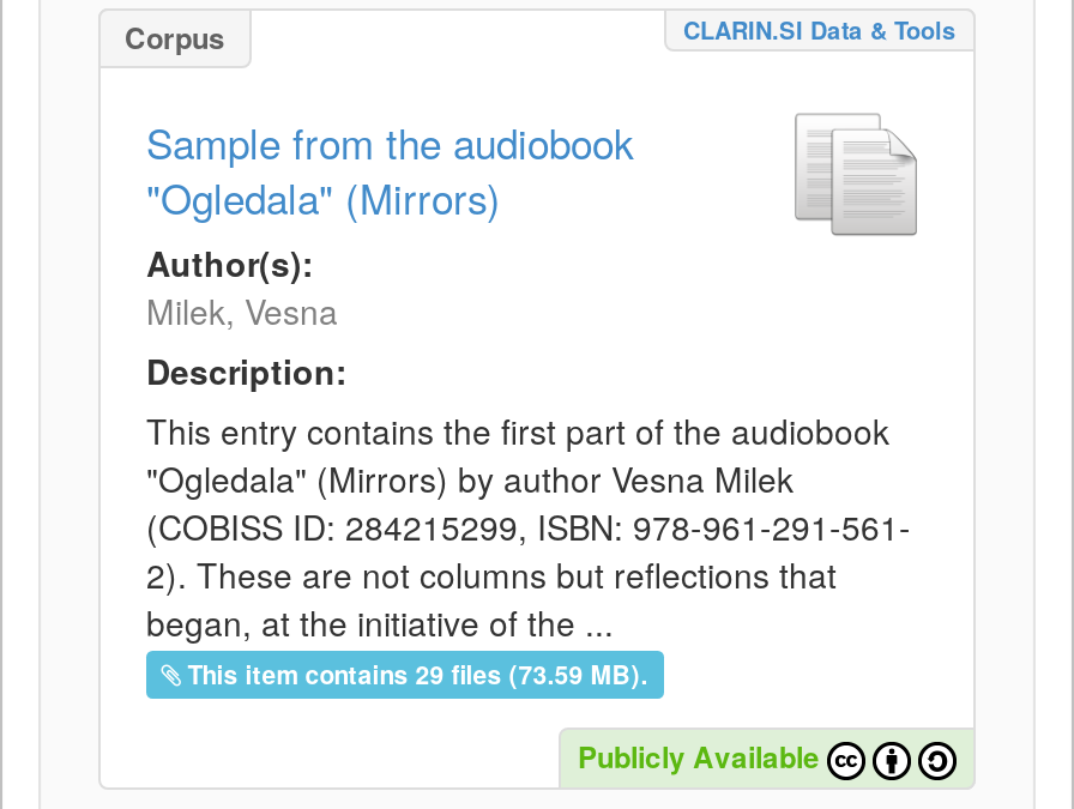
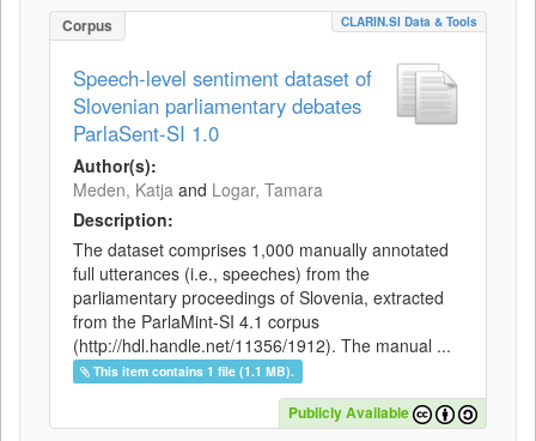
- Sample from the audiobook
- "Ogledala" (Mirrors)
+ Speech-level sentiment dataset of
+ Slovenian parliamentary debates
+ ParlaSent-SI 1.0

- Milek, Vesna
+ Meden, Katja and Logar, Tamara

- This entry contains the first part of the audiobook
- "Ogledala" (Mirrors) by author Vesna Milek
- (COBISS ID: 284215299, ISBN: 978-961-291-561-
- 2). These are not columns but reflections that
- began, at the initiative of the ...
- This item contains 29 files (73.59 MB).
+ The dataset comprises 1,000 manually annotated
+ full utterances (i.e., speeches) from the
+ parliamentary proceedings of Slovenia, extracted
+ from the ParlaMint-SI 4.1 corpus
+ (http://hdl.handle.net/11356/1912). The manual ...
+ This item contains 1 file (1.1 MB).
